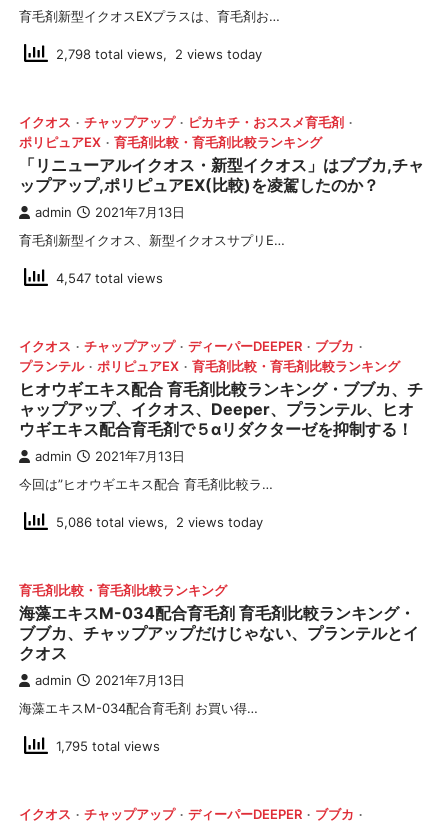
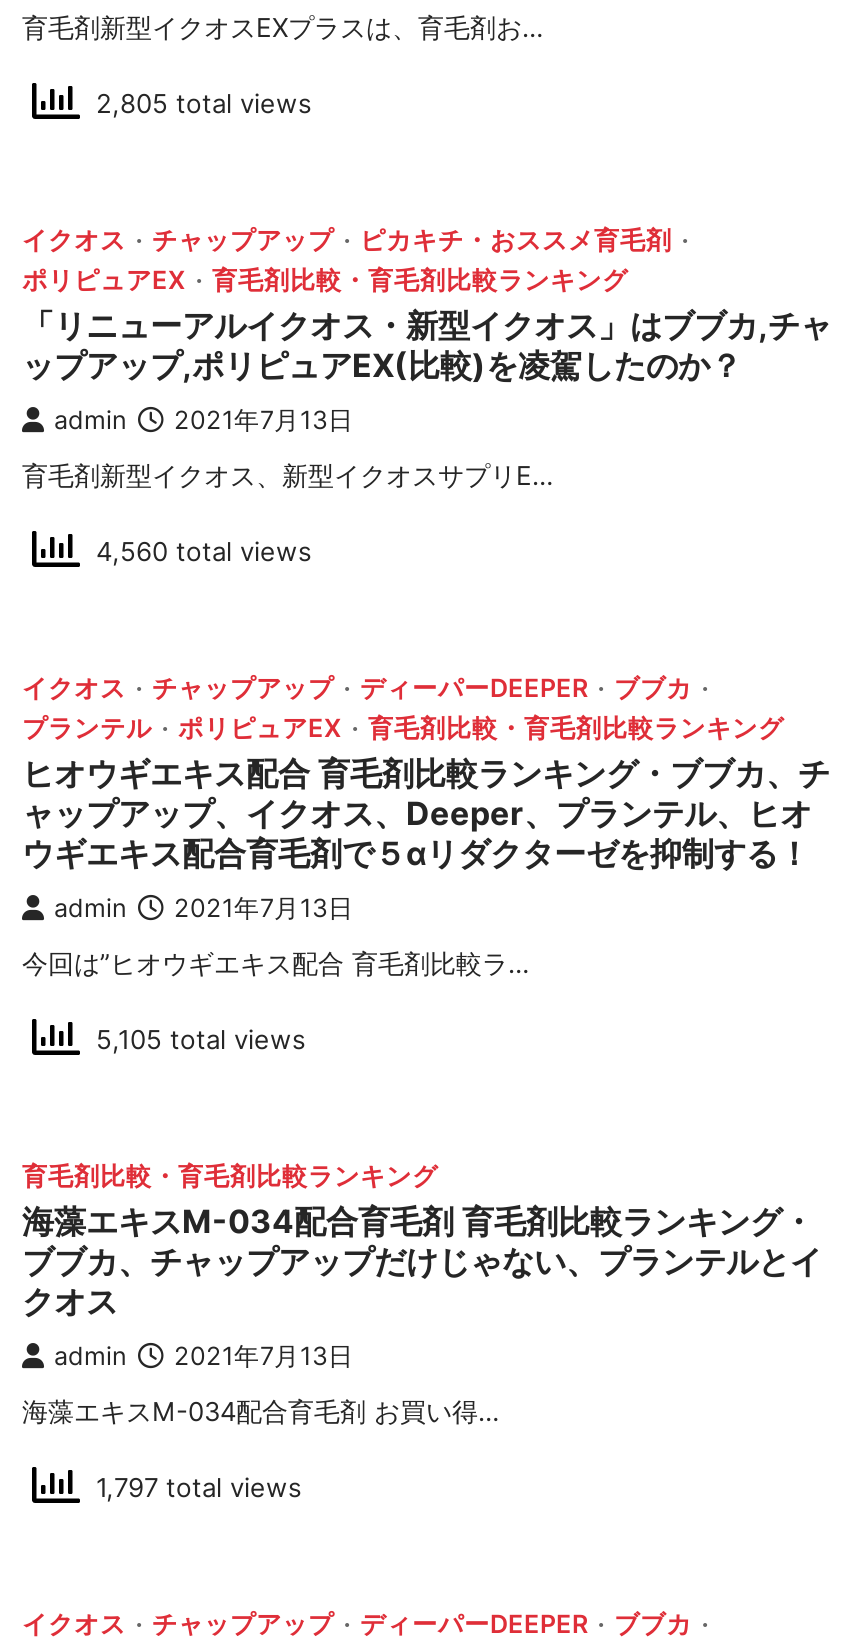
- 2,798 total views, 2 views today
+ 2,805 total views

- 4,547 total views
+ 4,560 total views

- 5,086 total views, 2 views today
+ 5,105 total views

- 1,795 total views
+ 1,797 total views
